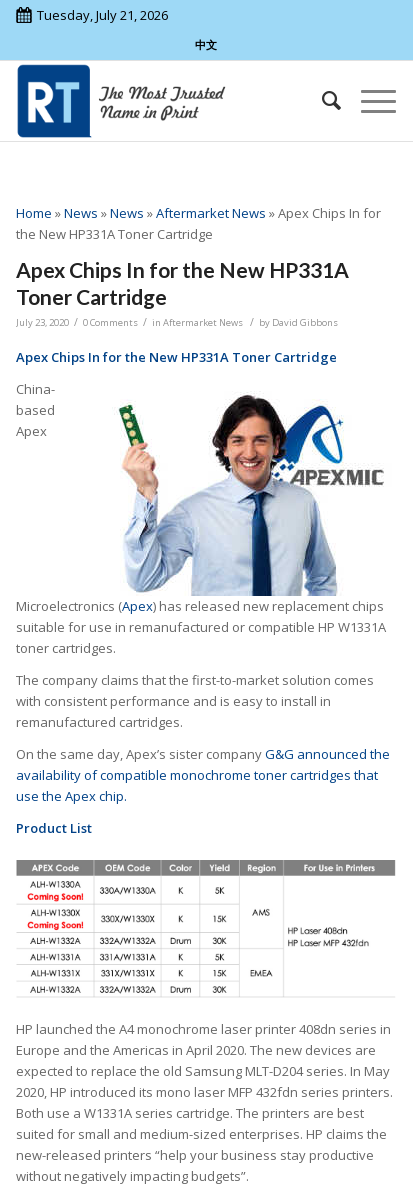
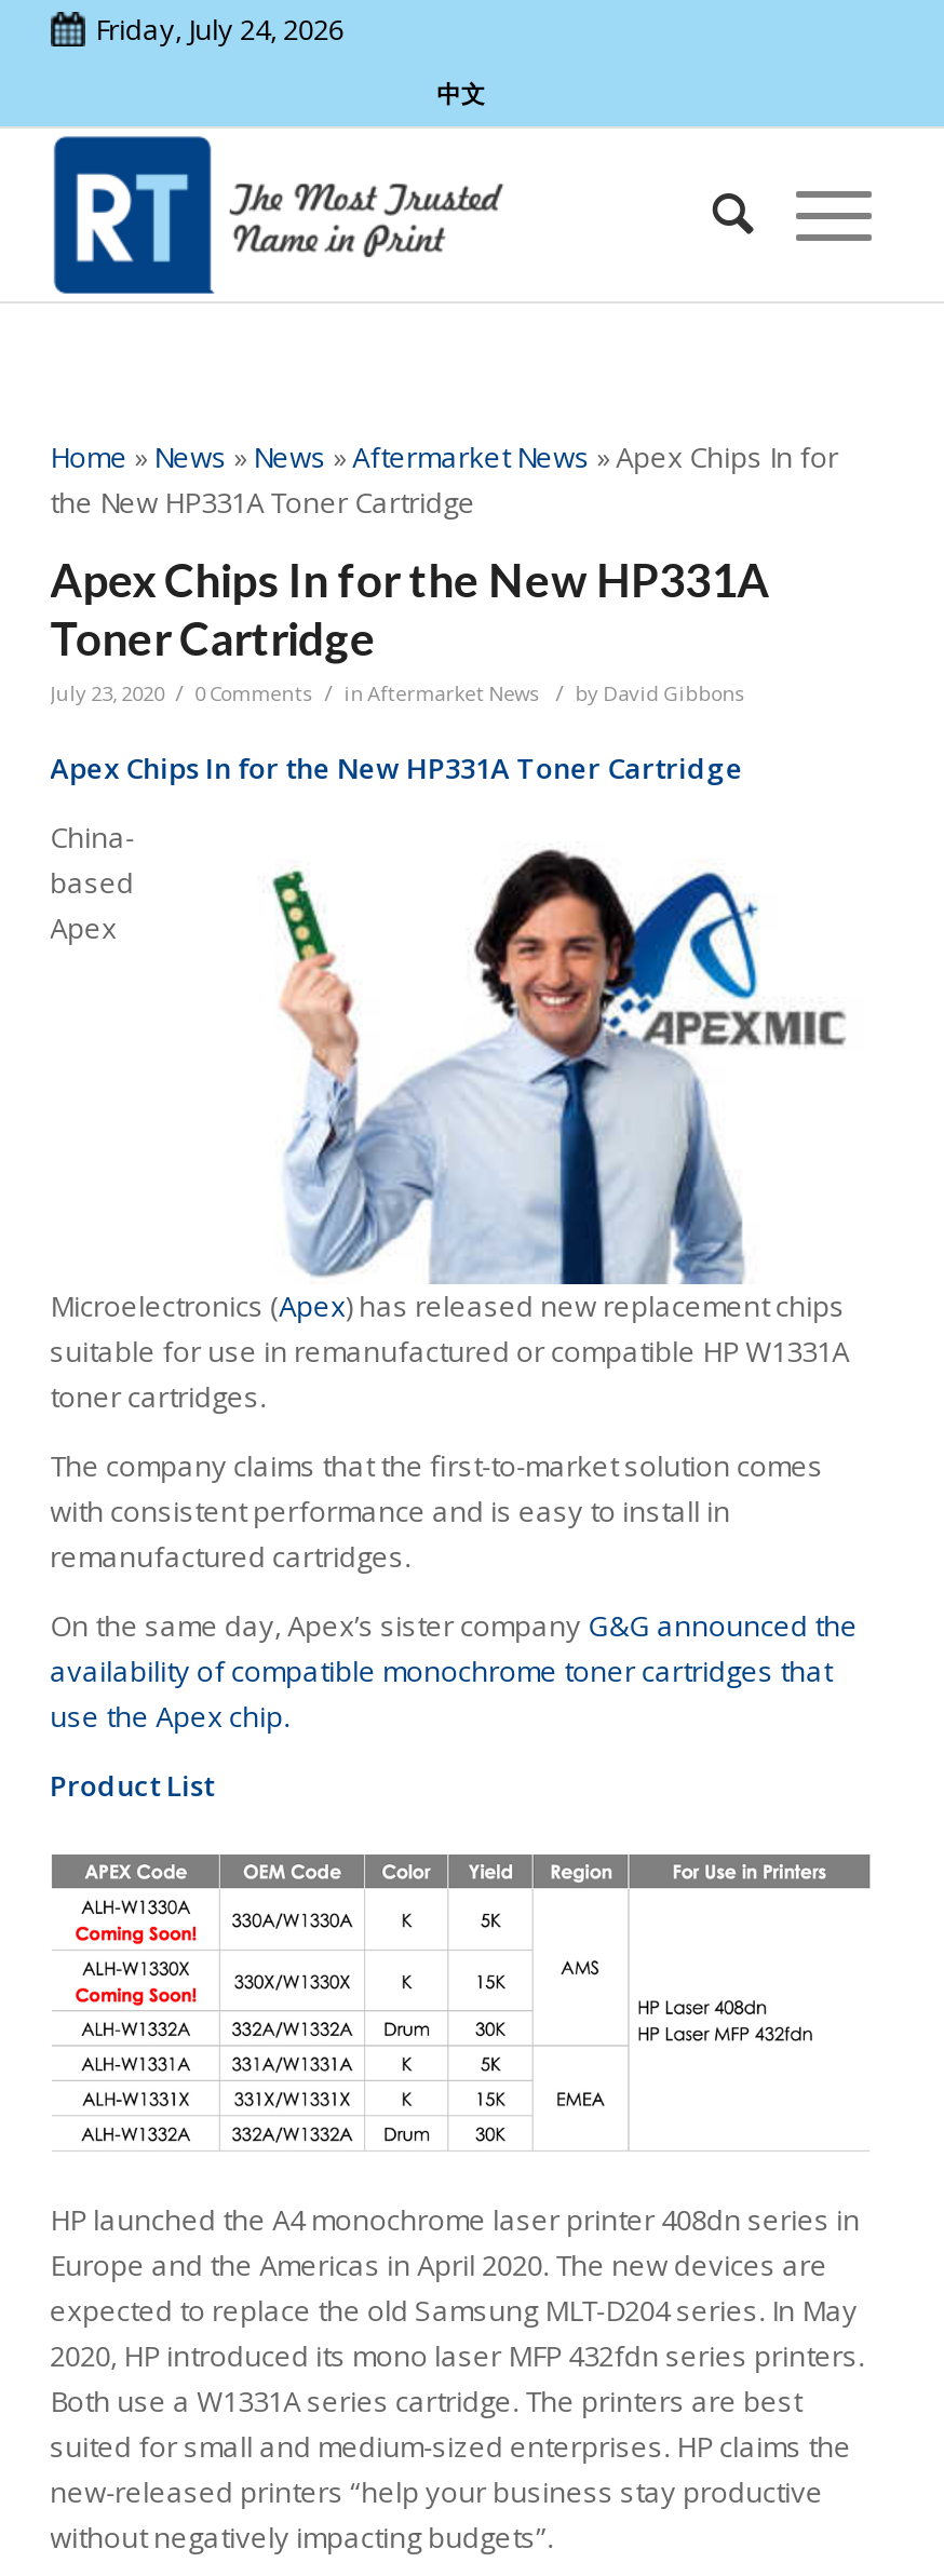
- Tuesday, July 21, 2026
+ Friday, July 24, 2026
